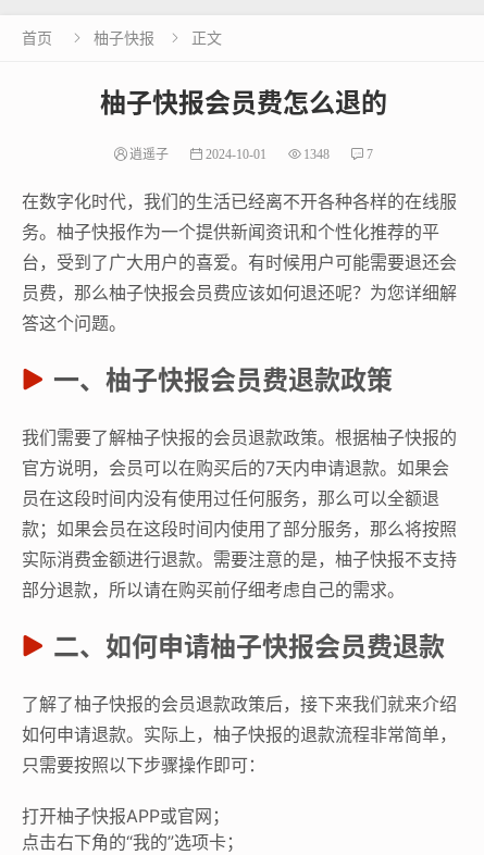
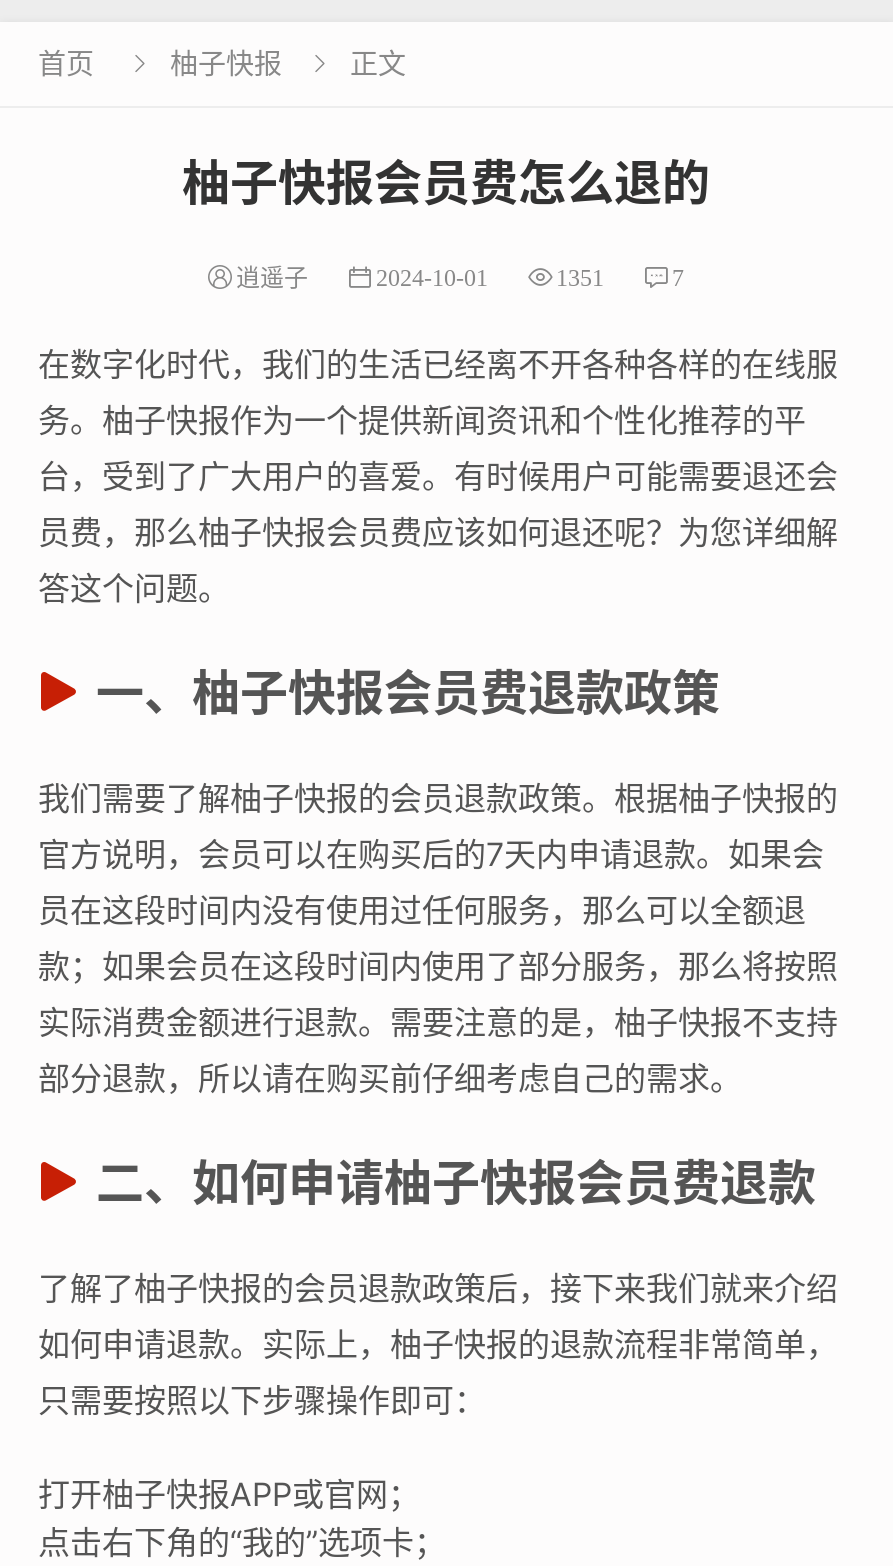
- 1348
+ 1351
